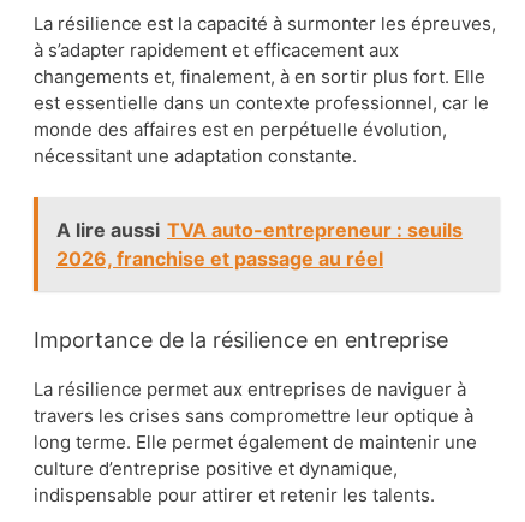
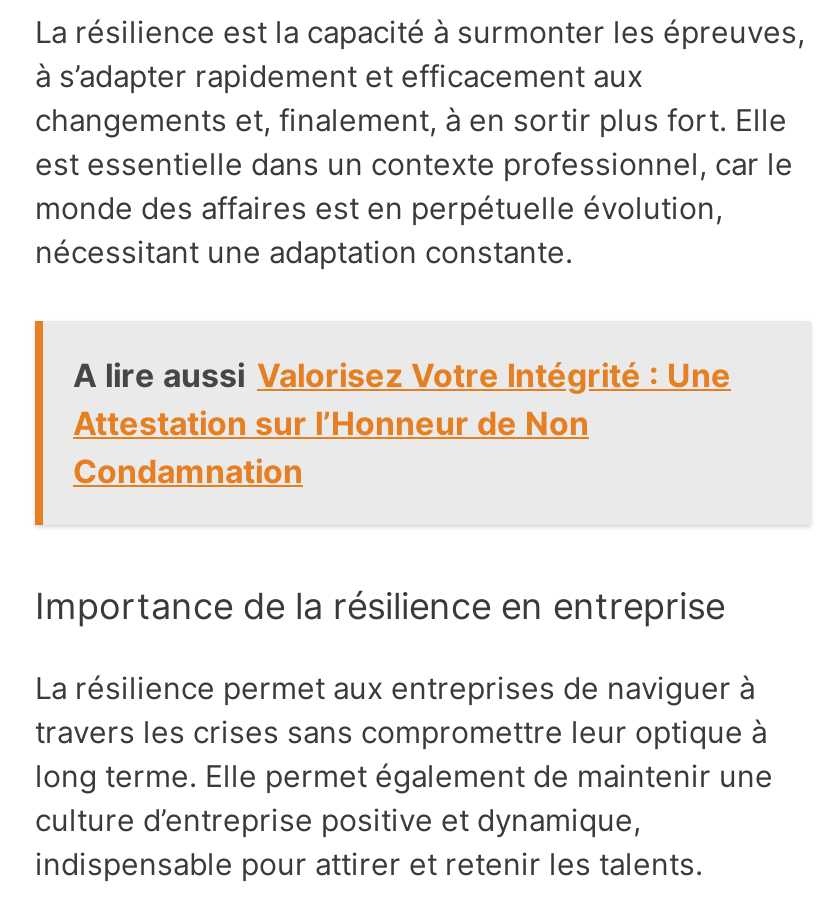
- A lire aussi TVA auto-entrepreneur : seuils
- 2026, franchise et passage au réel
+ A lire aussi Valorisez Votre Intégrité : Une
+ Attestation sur l’Honneur de Non
+ Condamnation
